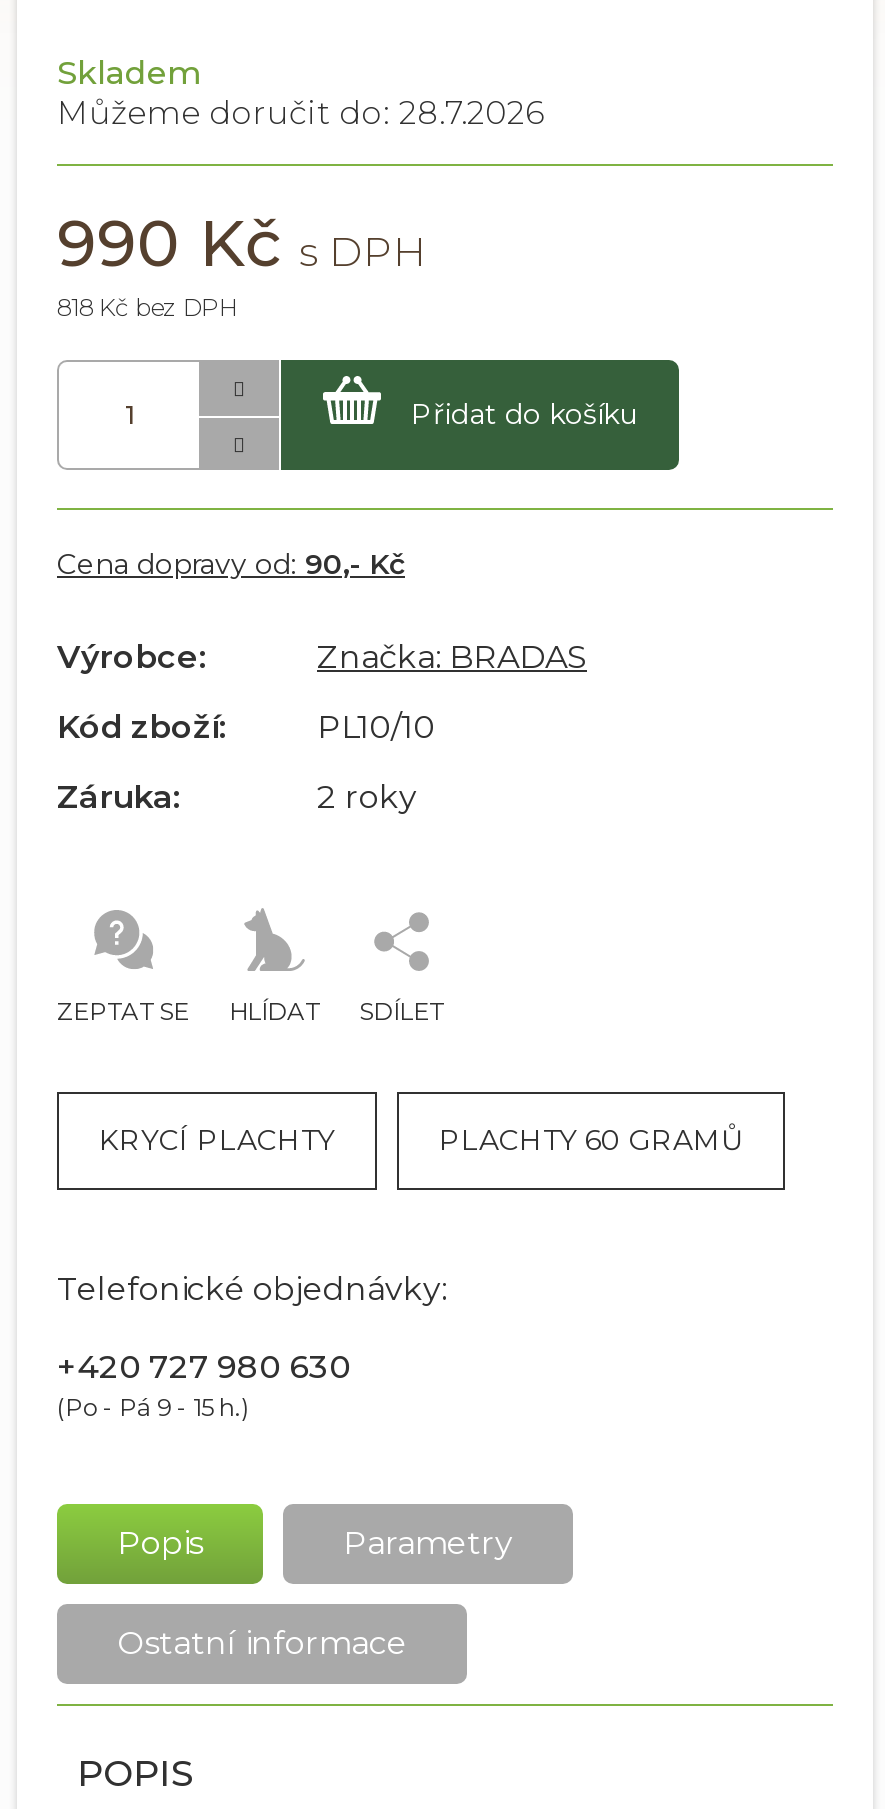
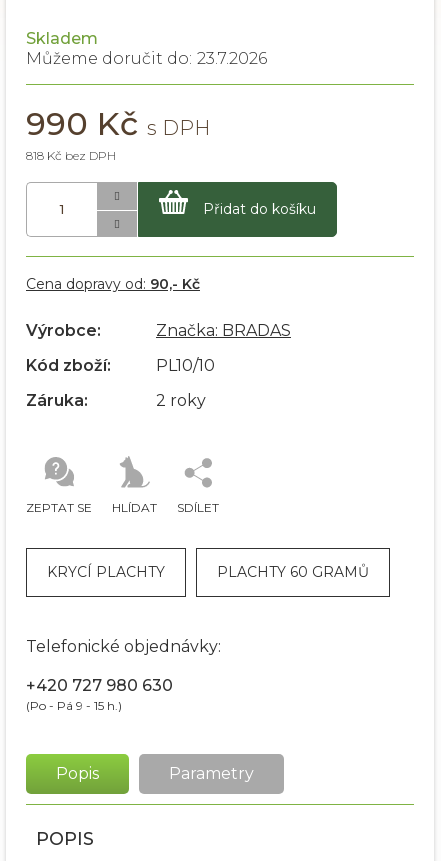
- Můžeme doručit do: 28.7.2026
+ Můžeme doručit do: 23.7.2026

- Ostatní informace
